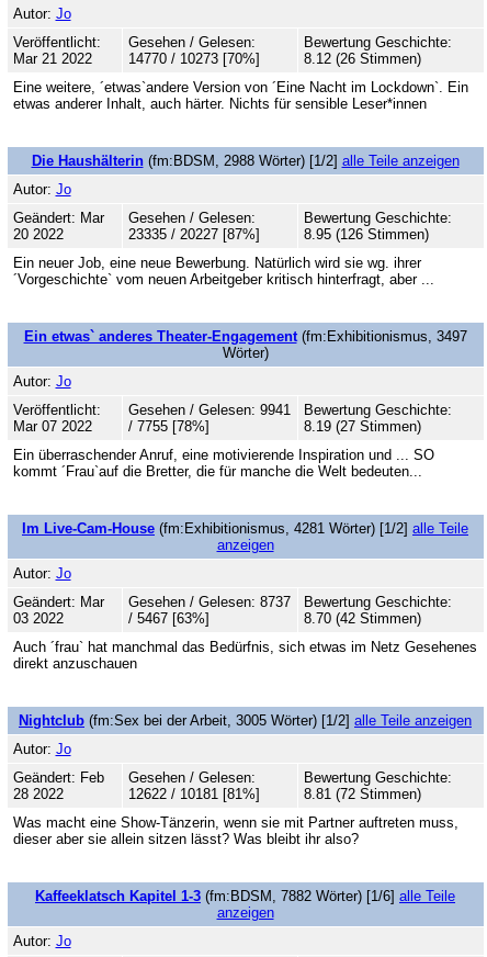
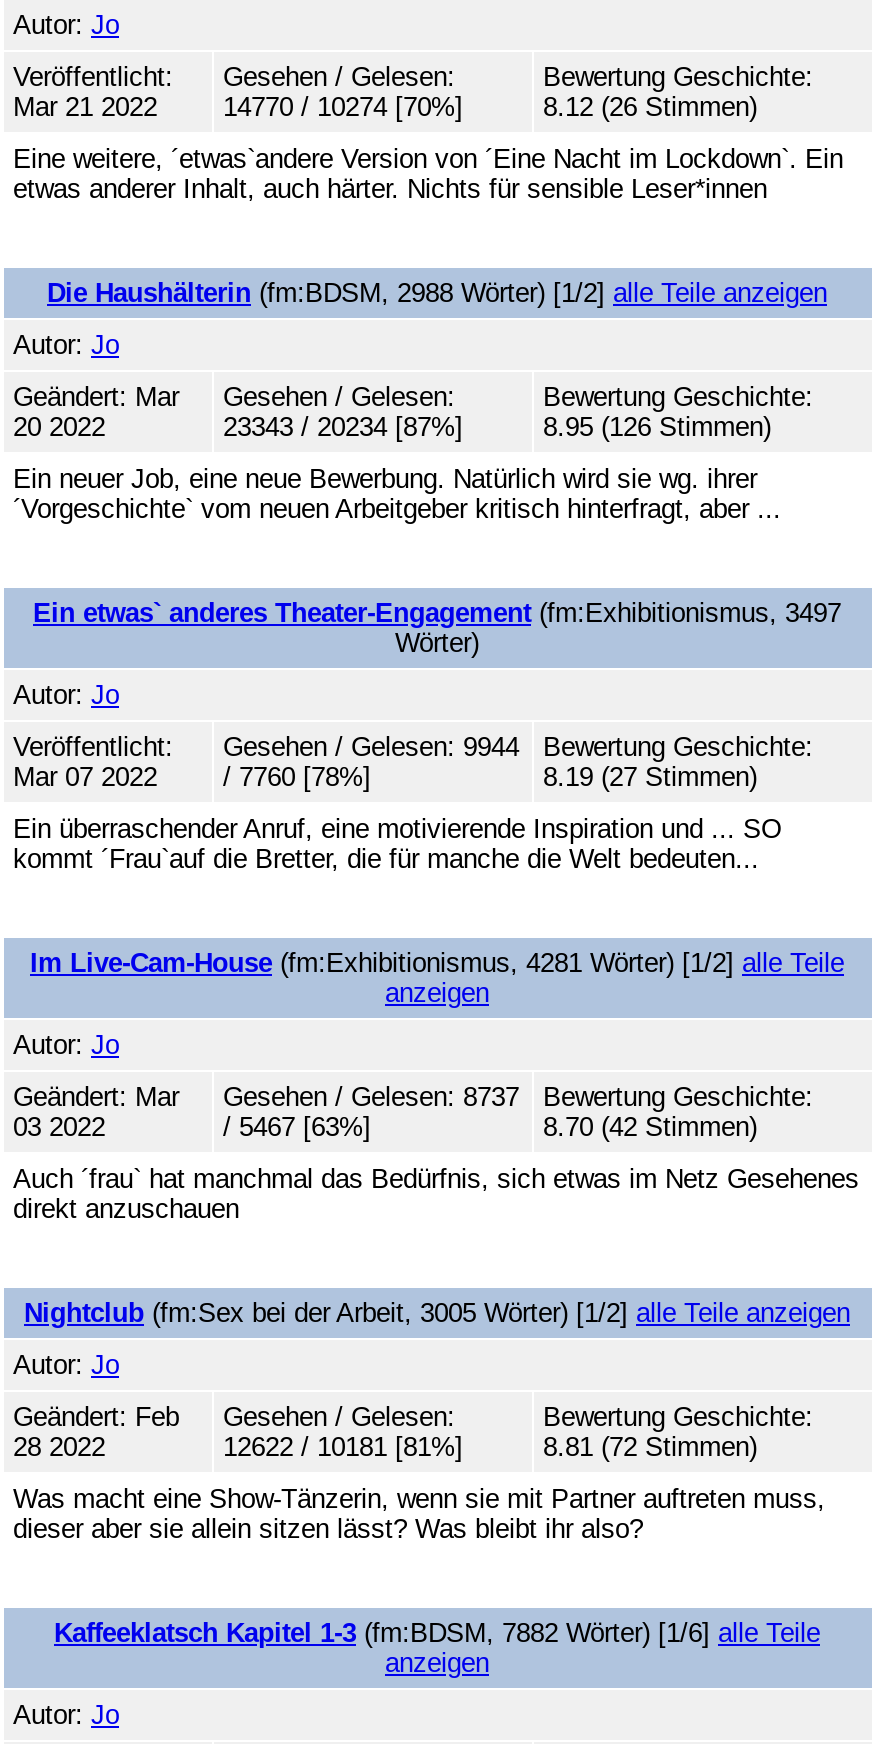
- 14770 / 10273 [70%]
+ 14770 / 10274 [70%]

- 23335 / 20227 [87%]
+ 23343 / 20234 [87%]

- Gesehen / Gelesen: 9941
+ Gesehen / Gelesen: 9944

- / 7755 [78%]
+ / 7760 [78%]
